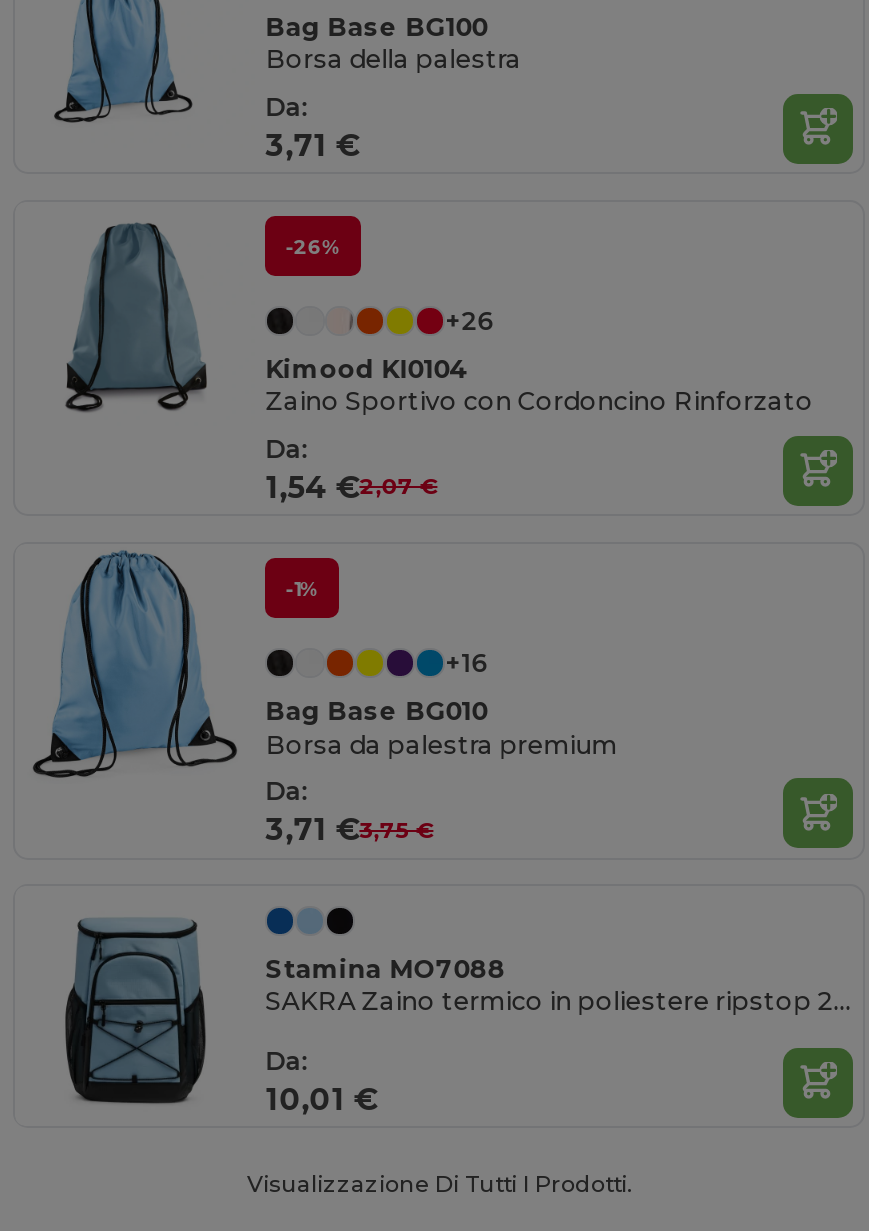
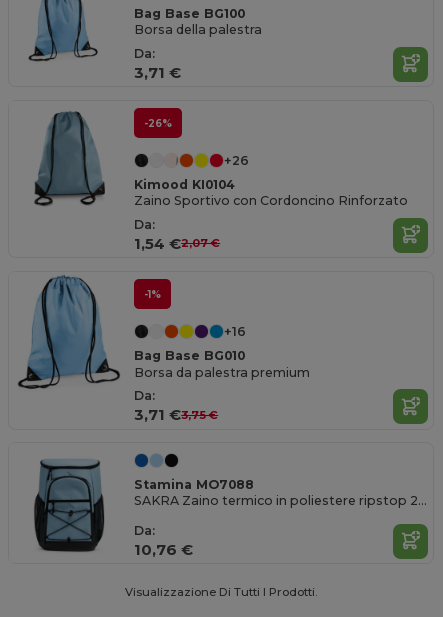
- 10,01 €
+ 10,76 €
